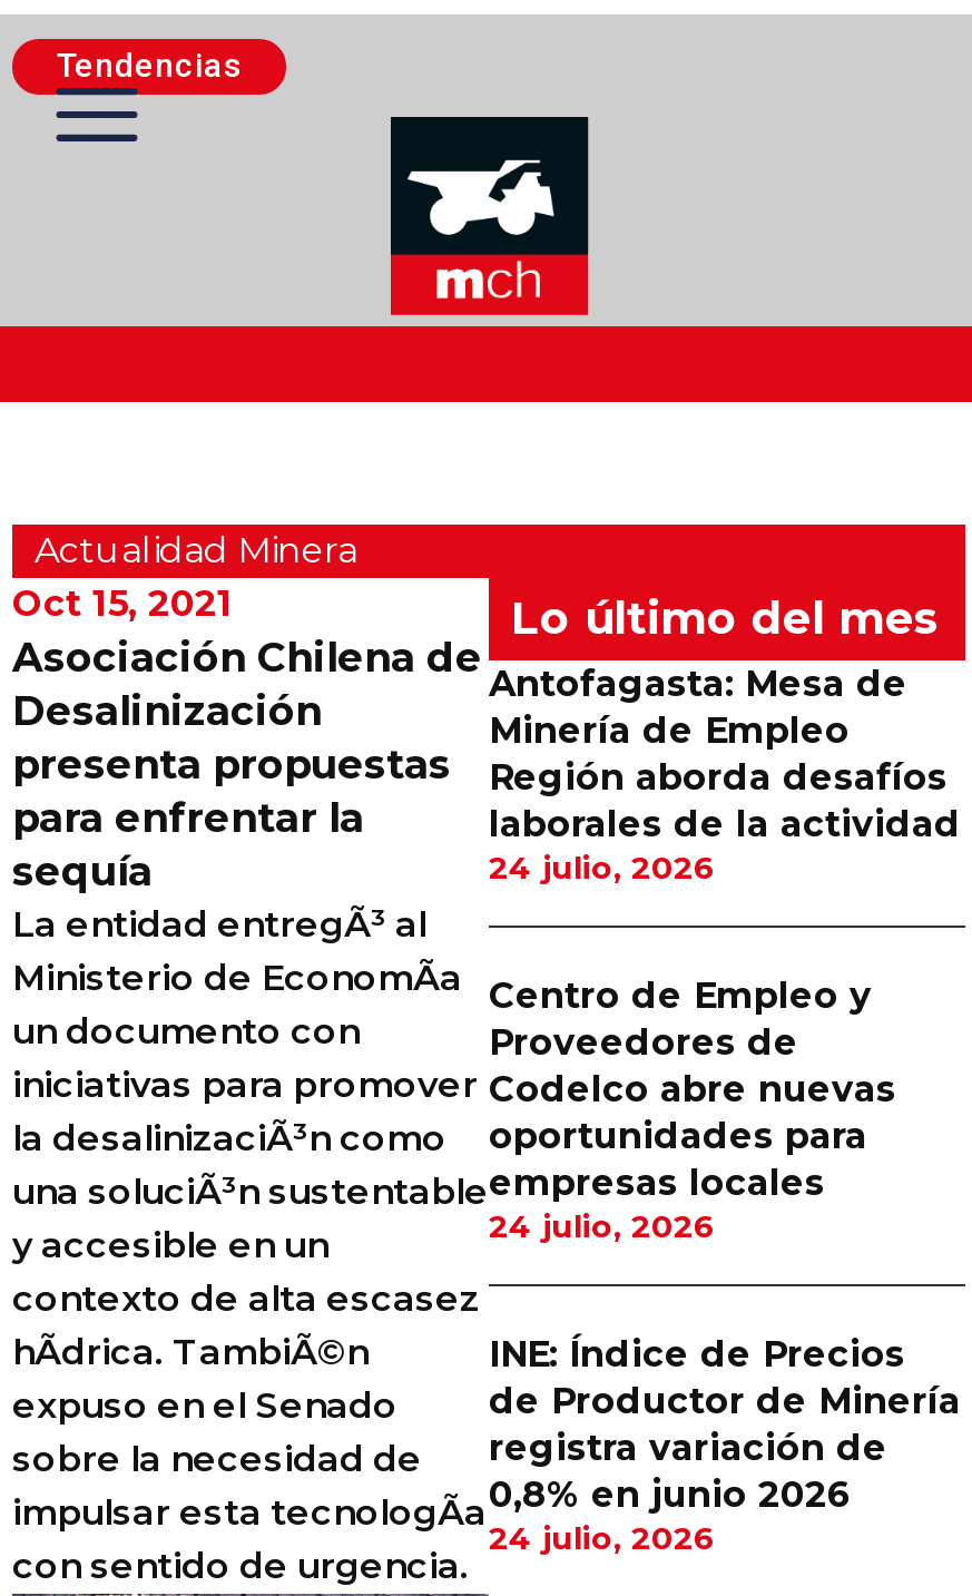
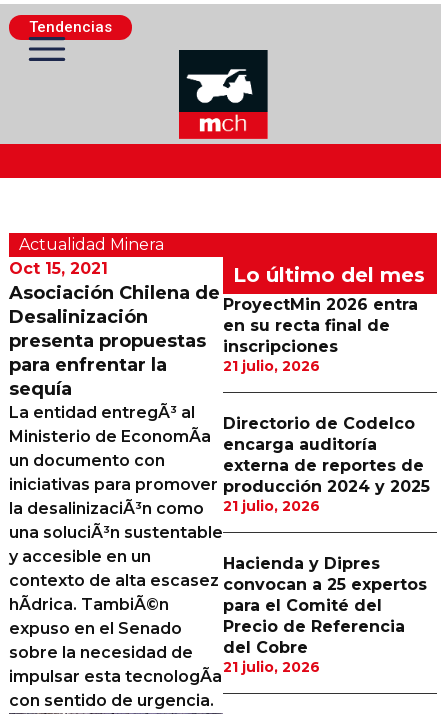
- Antofagasta: Mesa de
- Minería de Empleo
- Región aborda desafíos
- laborales de la actividad
- 24 julio, 2026
+ ProyectMin 2026 entra
+ en su recta final de
+ inscripciones
+ 21 julio, 2026

- Centro de Empleo y
- Proveedores de
- Codelco abre nuevas
- oportunidades para
- empresas locales
- 24 julio, 2026
+ Directorio de Codelco
+ encarga auditoría
+ externa de reportes de
+ producción 2024 y 2025
+ 21 julio, 2026

- INE: Índice de Precios
- de Productor de Minería
- registra variación de
- 0,8% en junio 2026
- 24 julio, 2026
+ Hacienda y Dipres
+ convocan a 25 expertos
+ para el Comité del
+ Precio de Referencia
+ del Cobre
+ 21 julio, 2026
